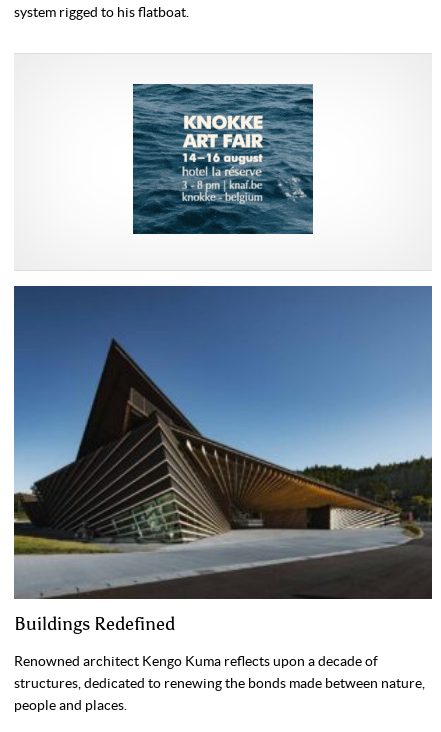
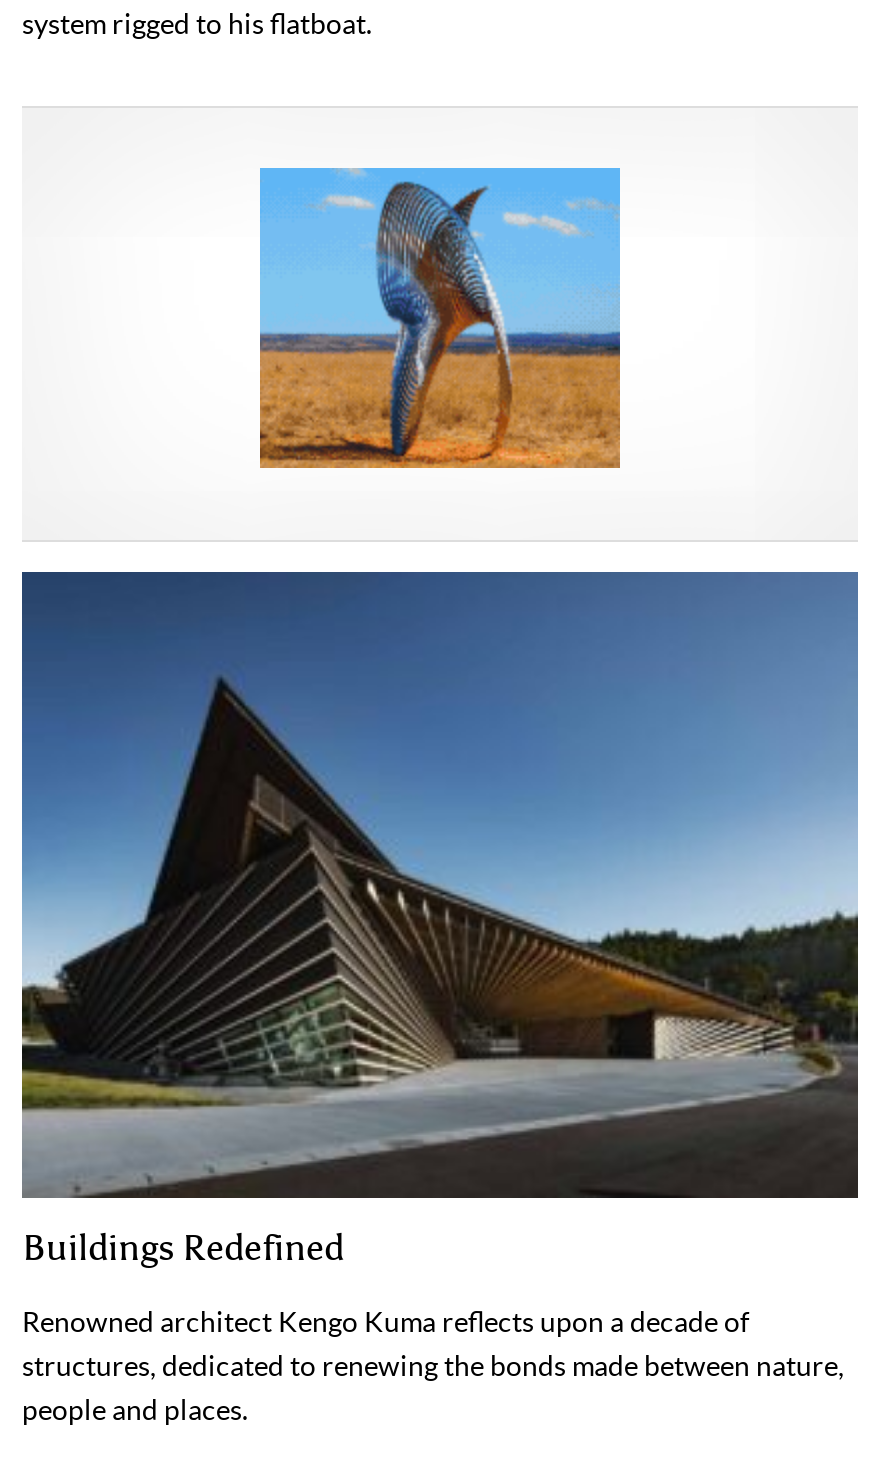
- [image]
+ [image]
